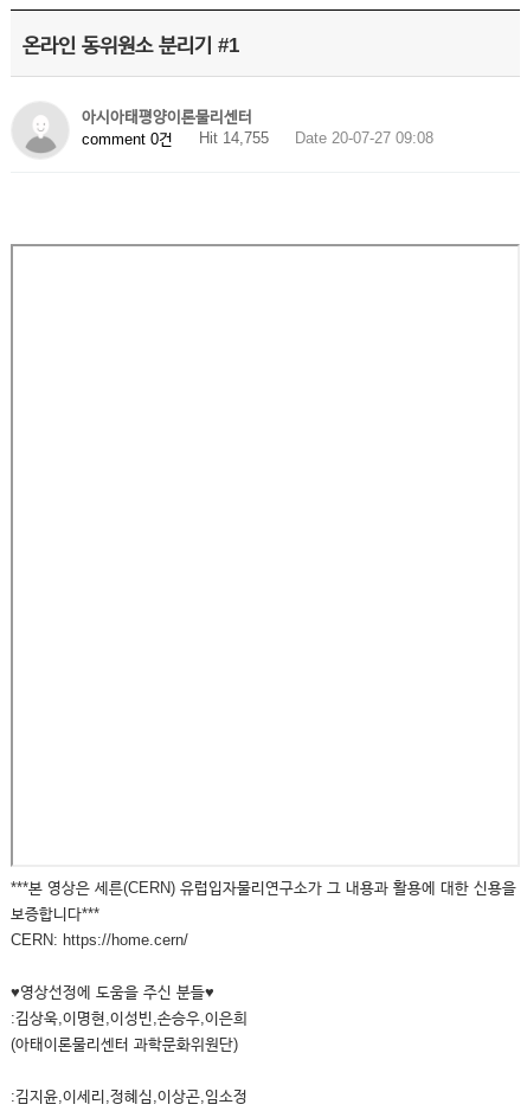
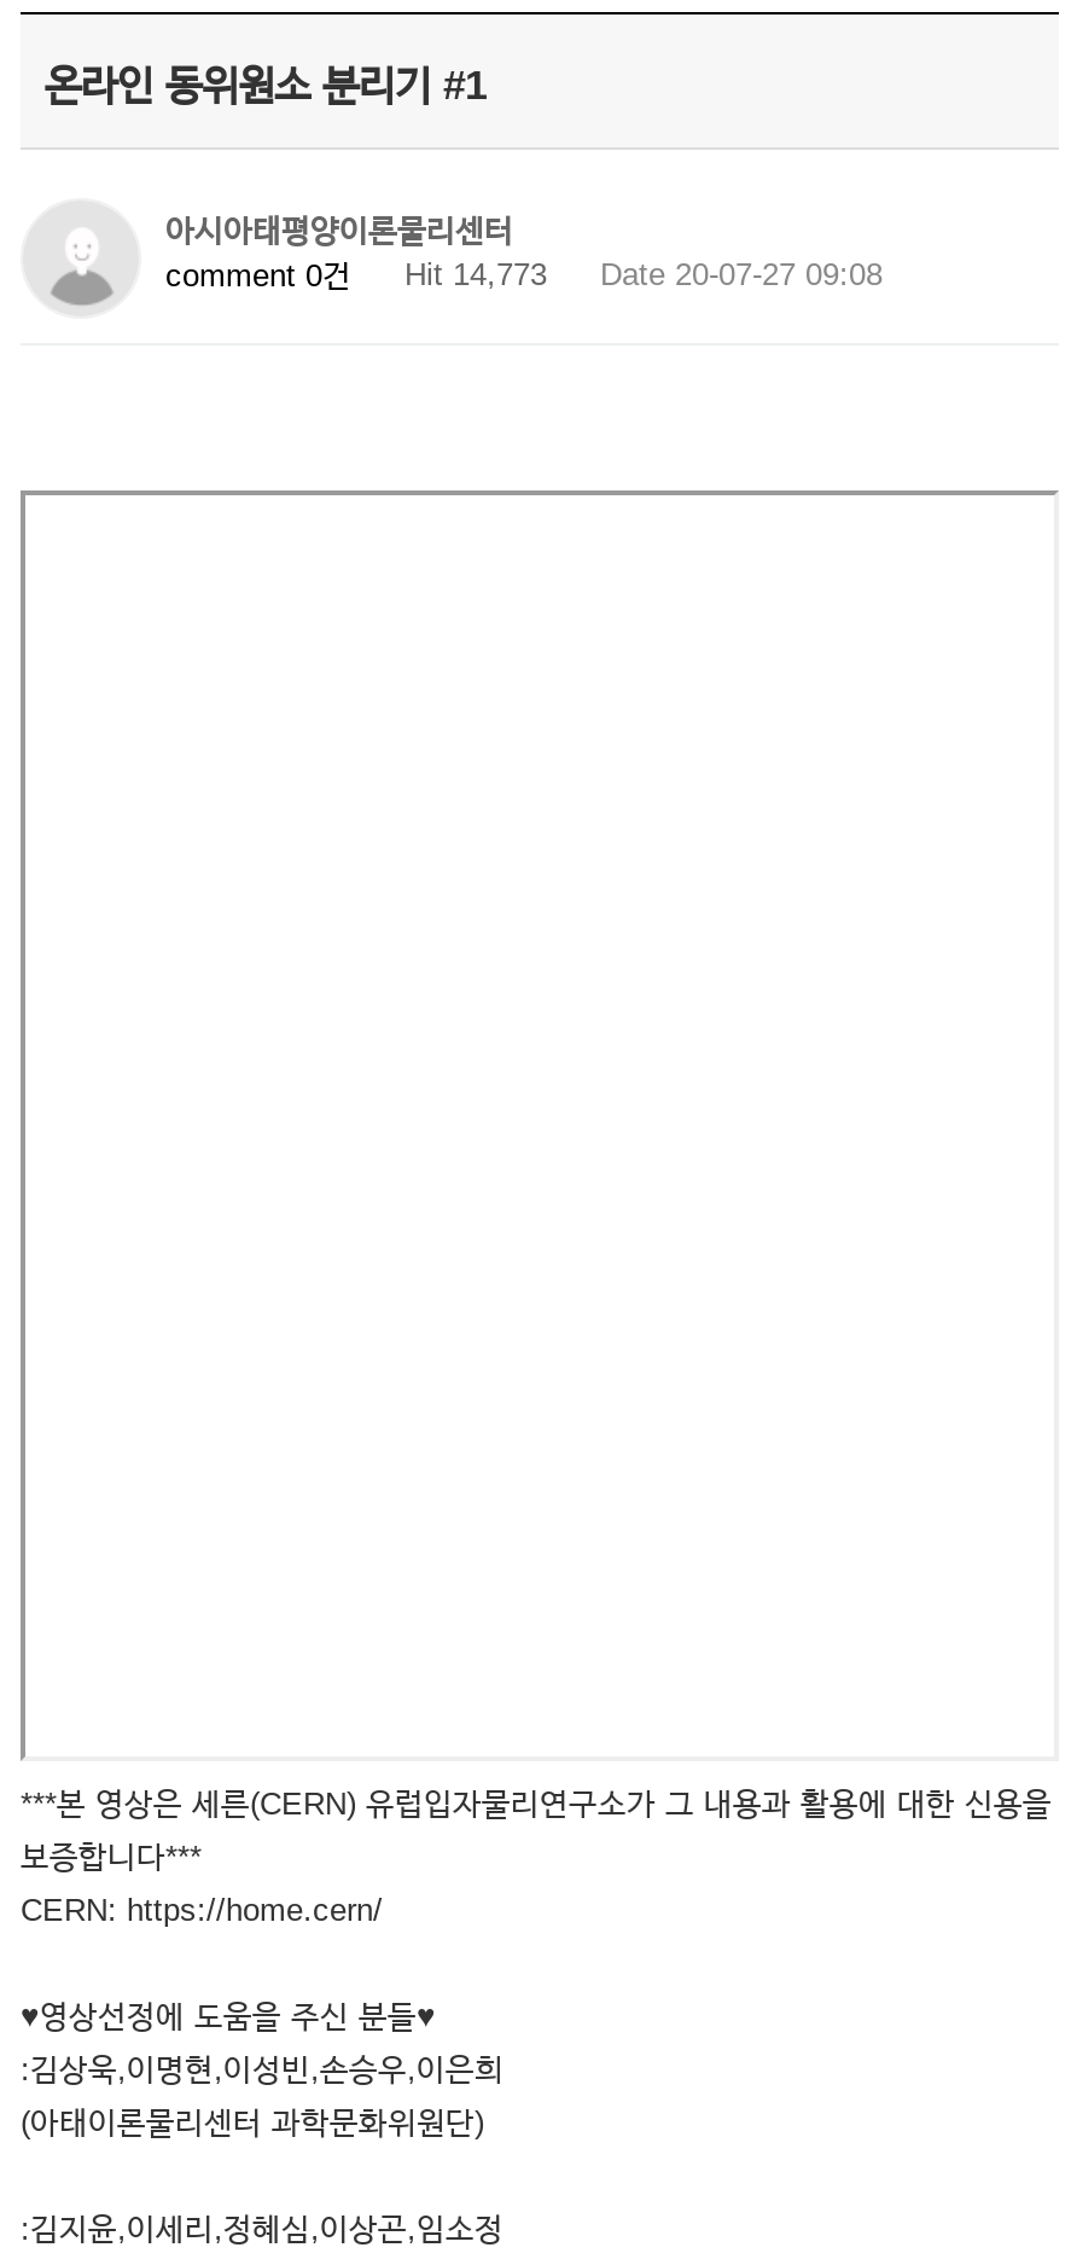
- comment 0건 Hit 14,755 Date 20-07-27 09:08
+ comment 0건 Hit 14,773 Date 20-07-27 09:08
